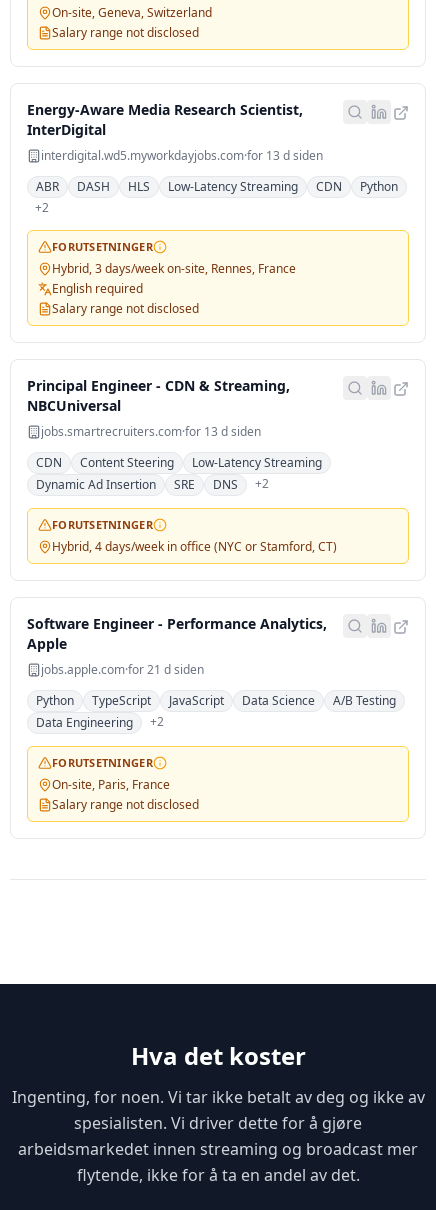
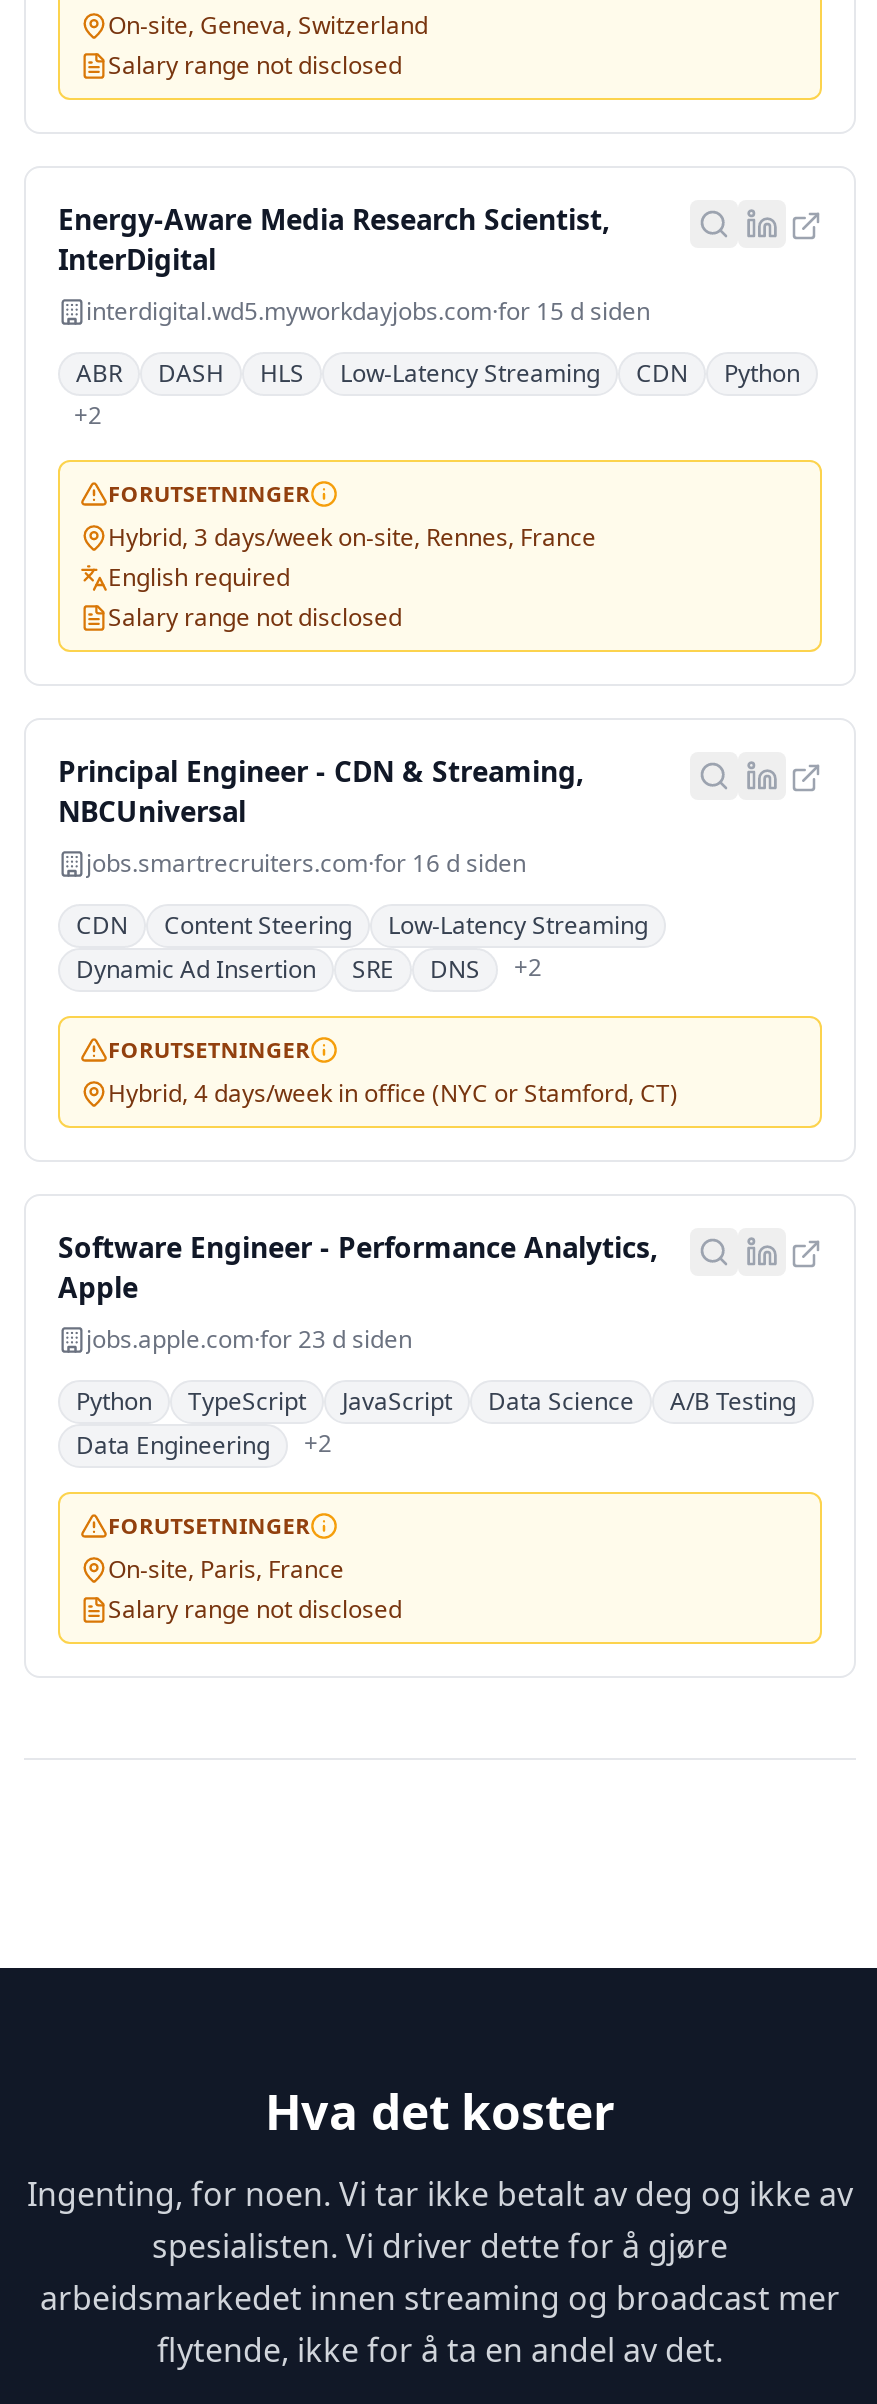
- interdigital.wd5.myworkdayjobs.com·for 13 d siden
+ interdigital.wd5.myworkdayjobs.com·for 15 d siden

- jobs.smartrecruiters.com·for 13 d siden
+ jobs.smartrecruiters.com·for 16 d siden

- jobs.apple.com·for 21 d siden
+ jobs.apple.com·for 23 d siden
